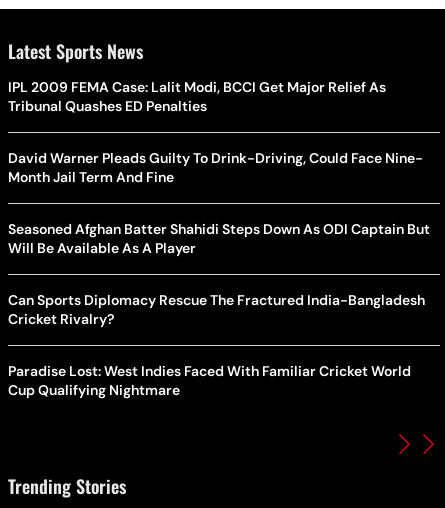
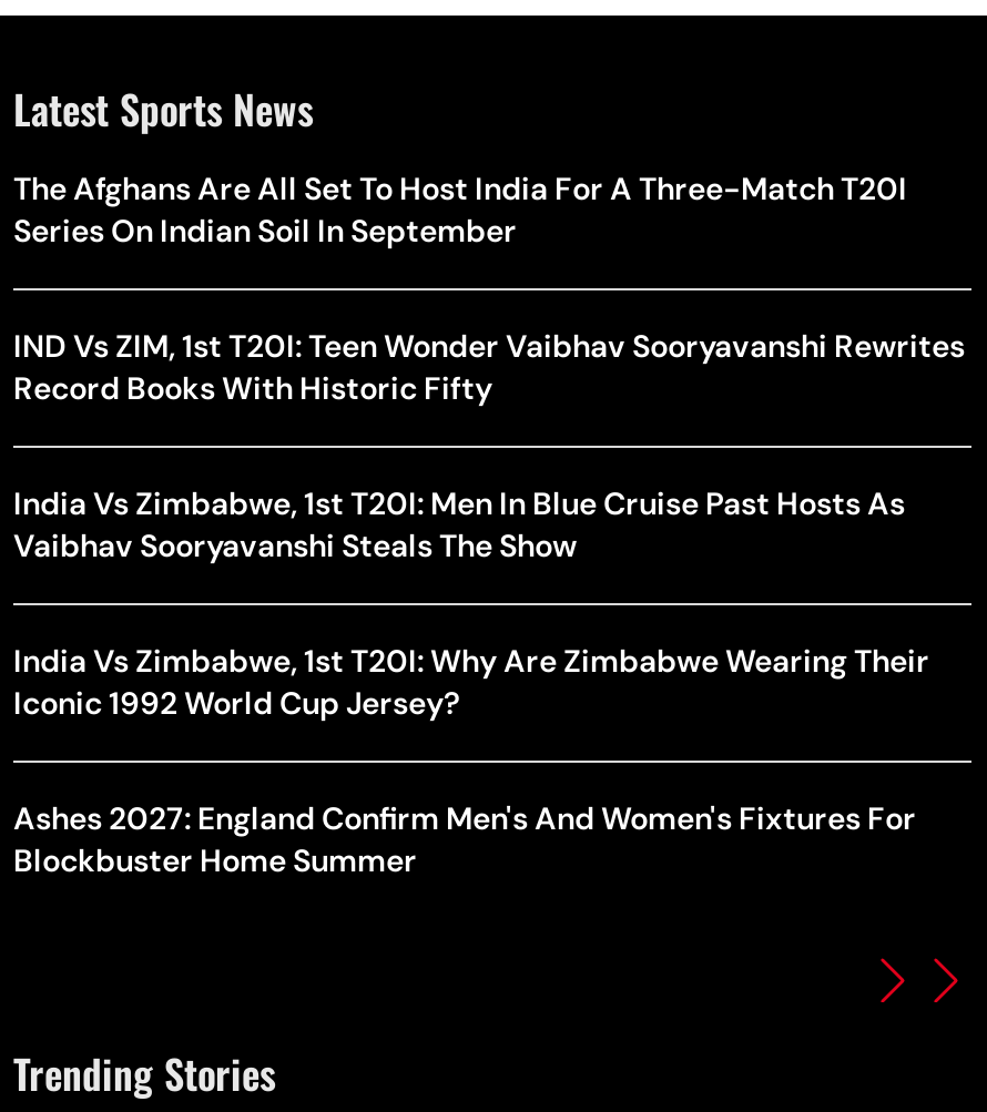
- IPL 2009 FEMA Case: Lalit Modi, BCCI Get Major Relief As
- Tribunal Quashes ED Penalties
+ The Afghans Are All Set To Host India For A Three-Match T20I
+ Series On Indian Soil In September

- David Warner Pleads Guilty To Drink-Driving, Could Face Nine-
- Month Jail Term And Fine
+ IND Vs ZIM, 1st T20I: Teen Wonder Vaibhav Sooryavanshi Rewrites
+ Record Books With Historic Fifty

- Seasoned Afghan Batter Shahidi Steps Down As ODI Captain But
- Will Be Available As A Player
+ India Vs Zimbabwe, 1st T20I: Men In Blue Cruise Past Hosts As
+ Vaibhav Sooryavanshi Steals The Show

- Can Sports Diplomacy Rescue The Fractured India-Bangladesh
- Cricket Rivalry?
+ India Vs Zimbabwe, 1st T20I: Why Are Zimbabwe Wearing Their
+ Iconic 1992 World Cup Jersey?

- Paradise Lost: West Indies Faced With Familiar Cricket World
- Cup Qualifying Nightmare
+ Ashes 2027: England Confirm Men's And Women's Fixtures For
+ Blockbuster Home Summer
